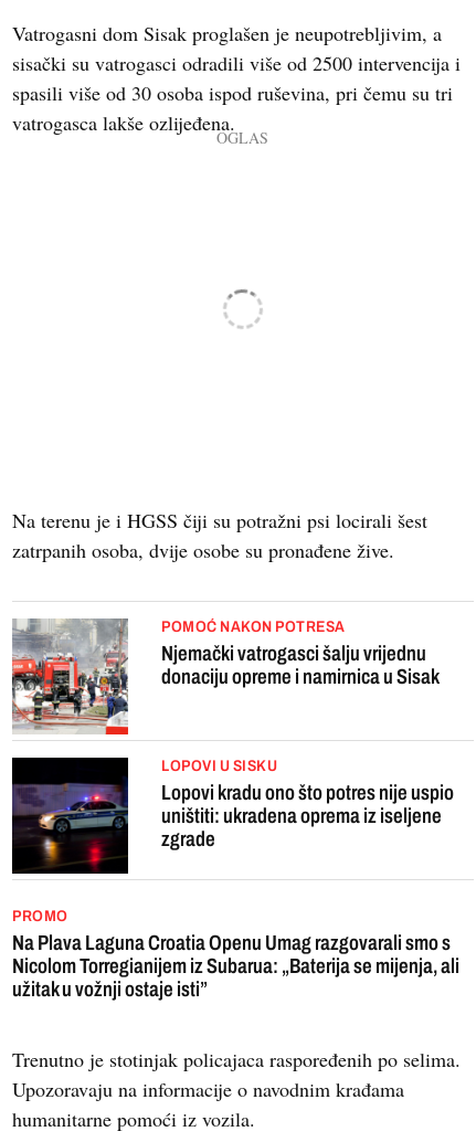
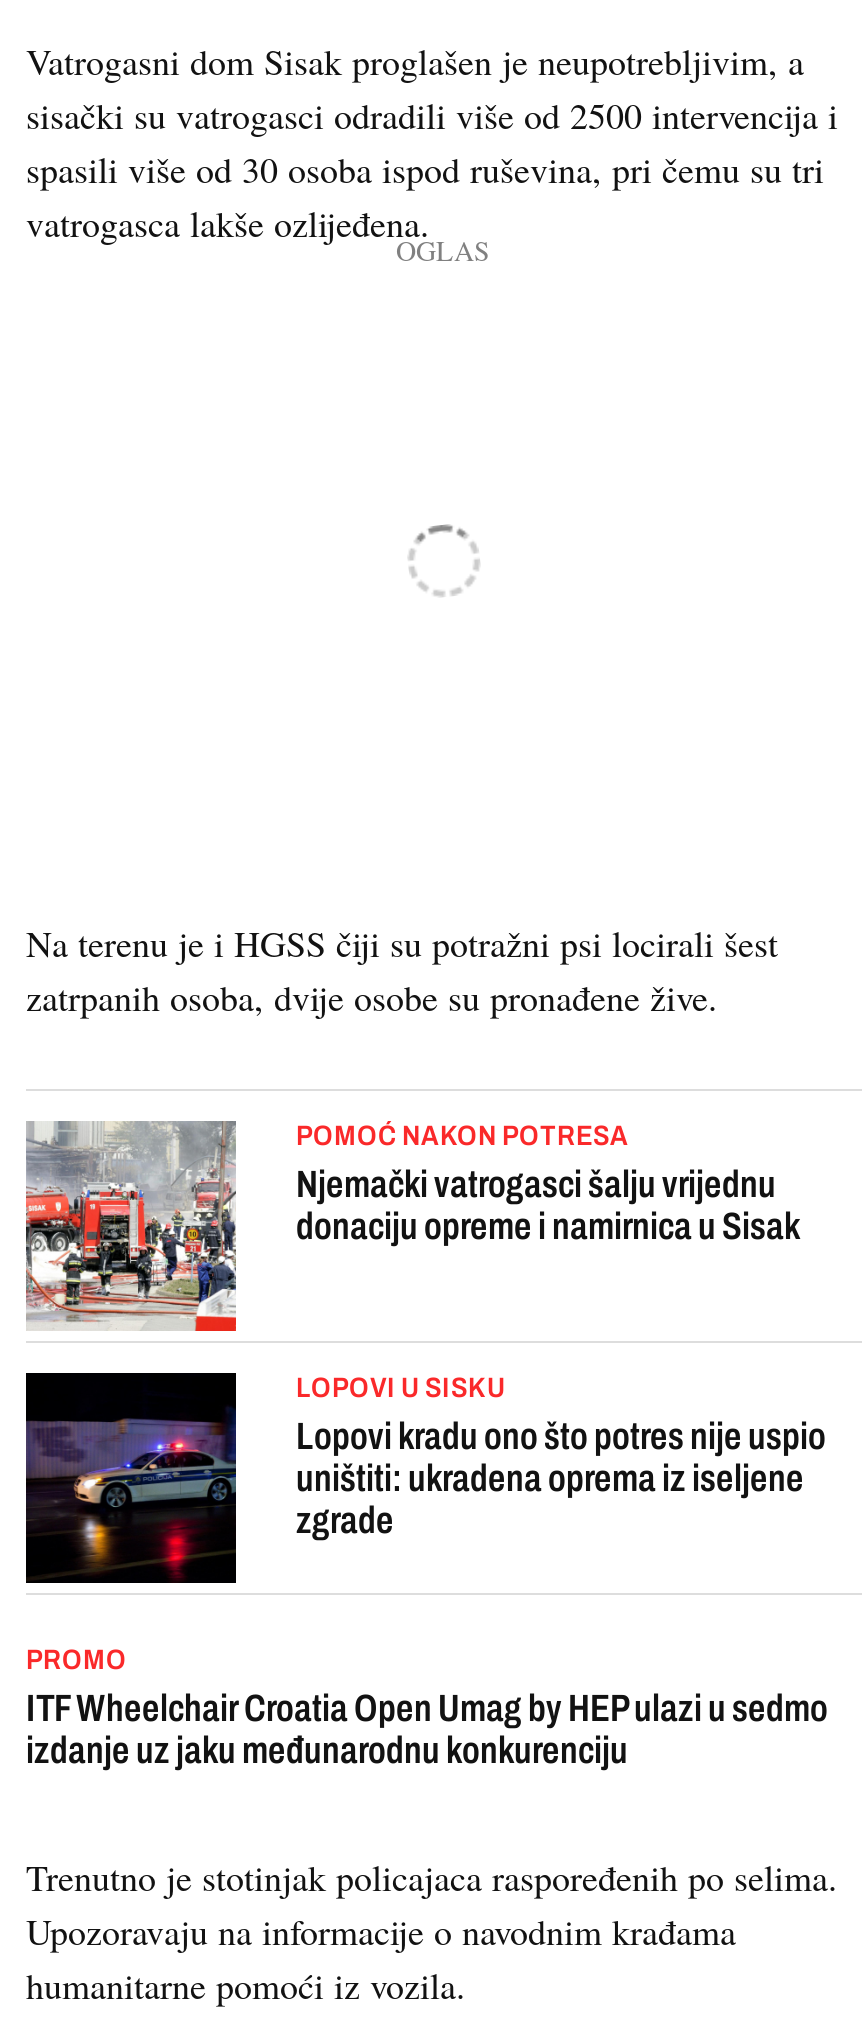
- Na Plava Laguna Croatia Openu Umag razgovarali smo s
- Nicolom Torregianijem iz Subarua: „Baterija se mijenja, ali
- užitak u vožnji ostaje isti”
+ ITF Wheelchair Croatia Open Umag by HEP ulazi u sedmo
+ izdanje uz jaku međunarodnu konkurenciju
